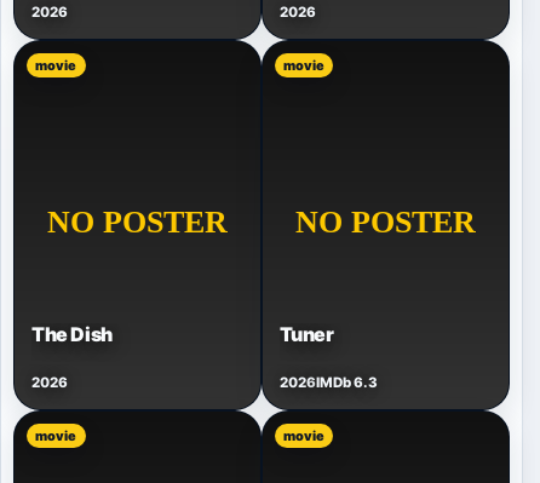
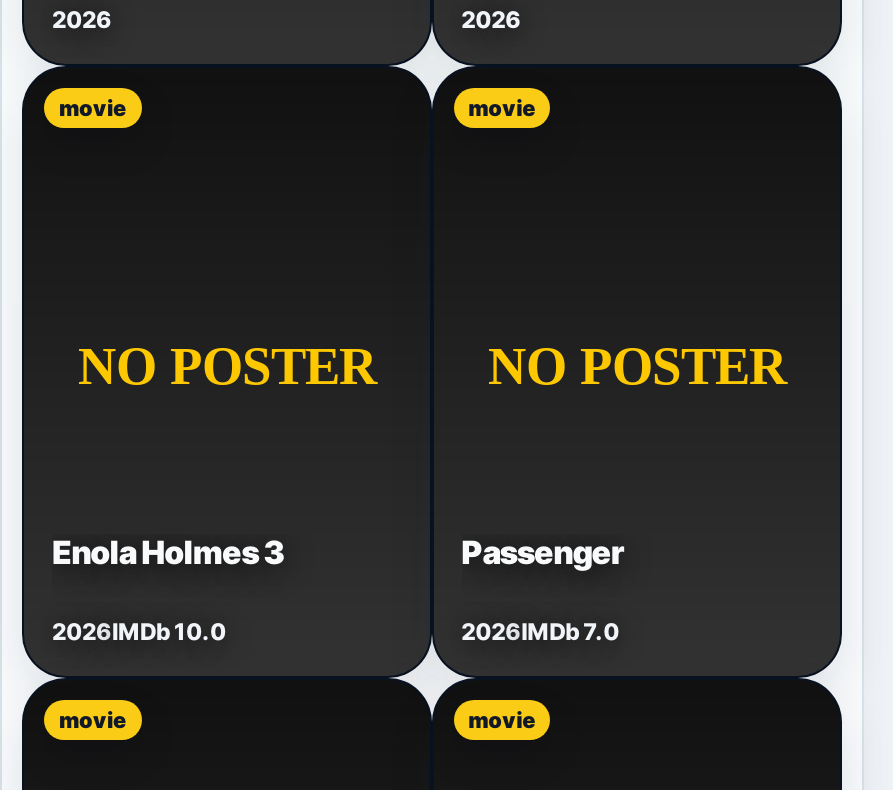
- The Dish
+ Enola Holmes 3

- Tuner
+ Passenger

- 2026
+ 2026IMDb 10.0

- 2026IMDb 6.3
+ 2026IMDb 7.0
